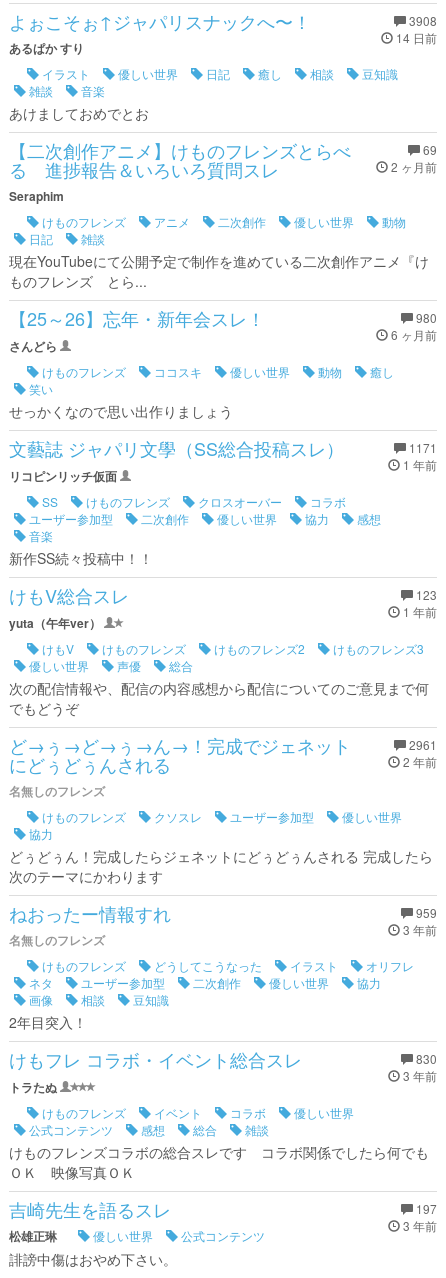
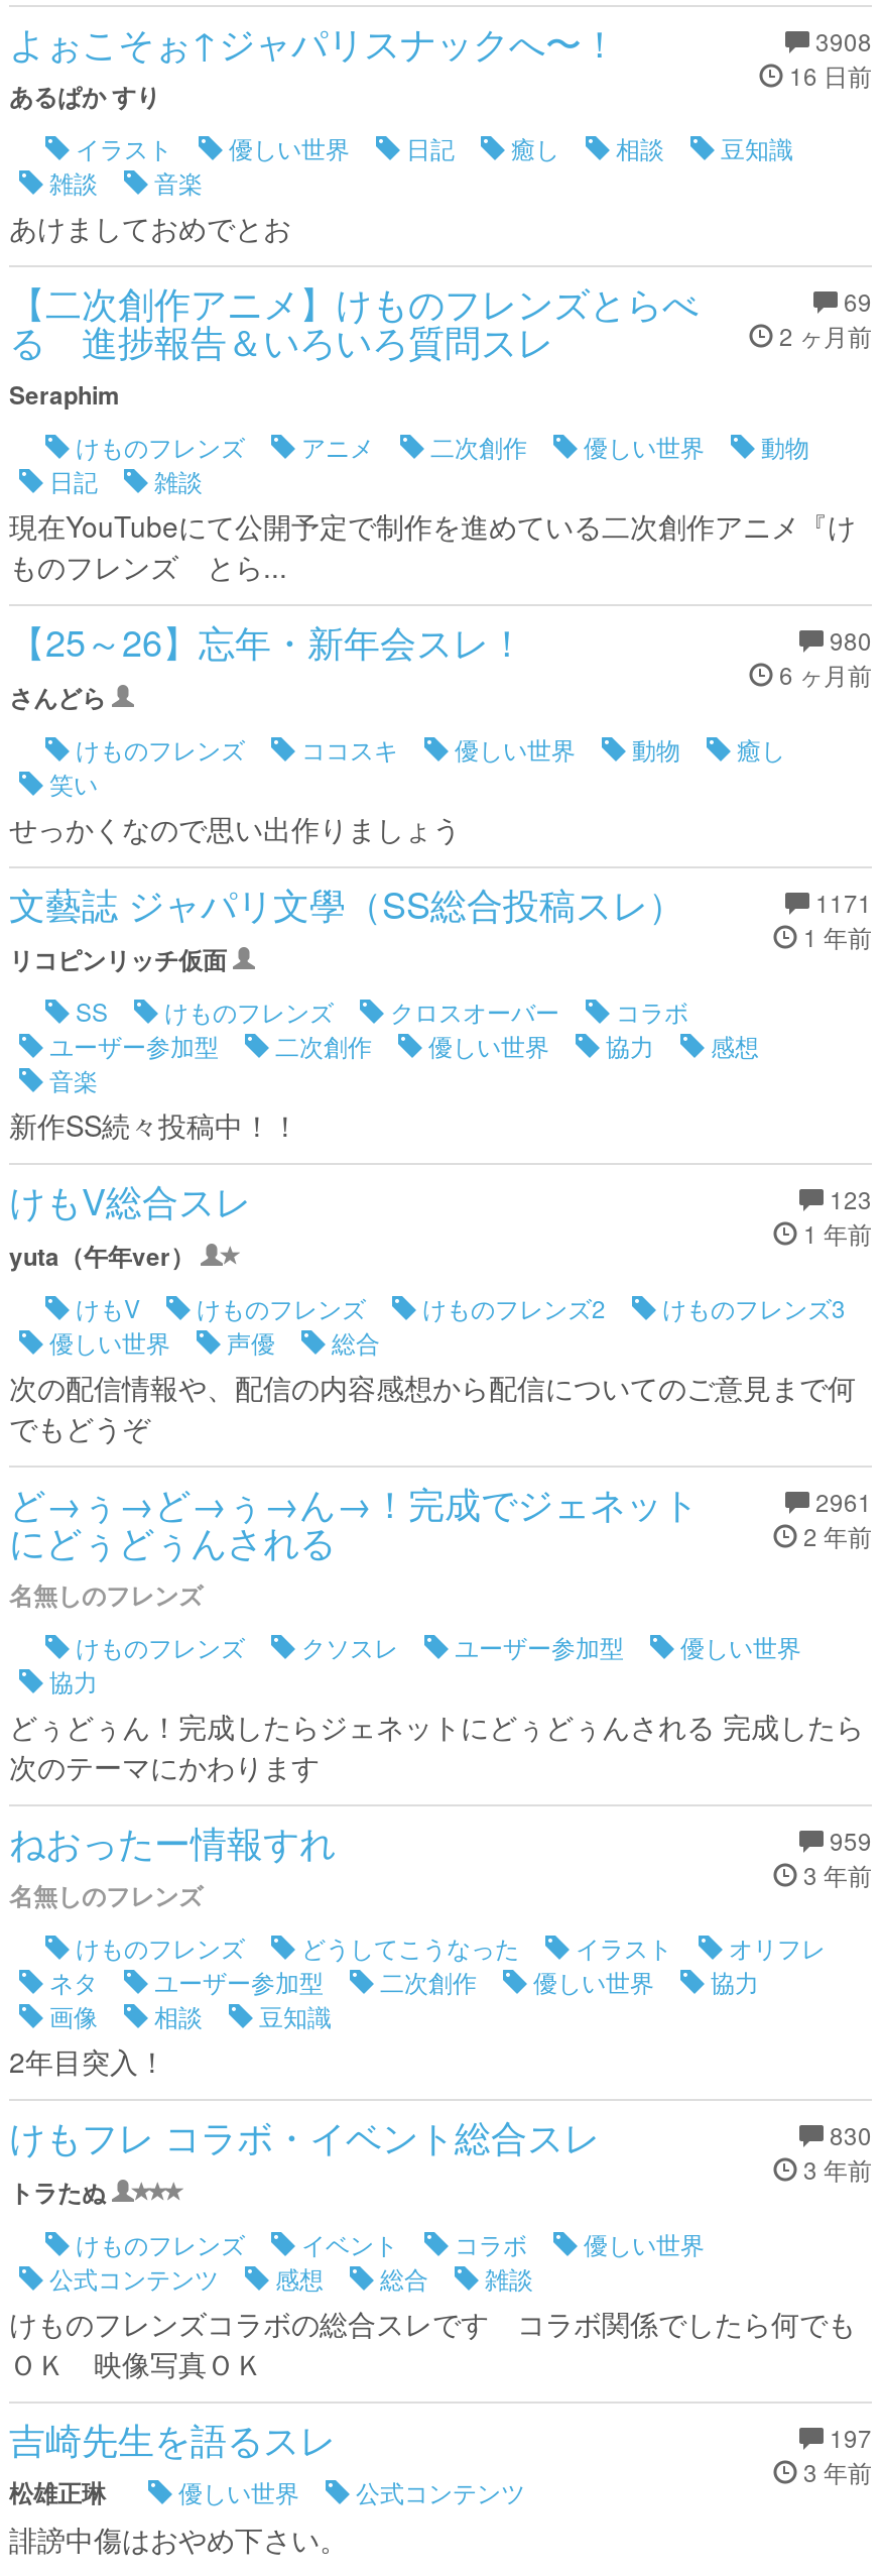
- 14 日前
+ 16 日前
